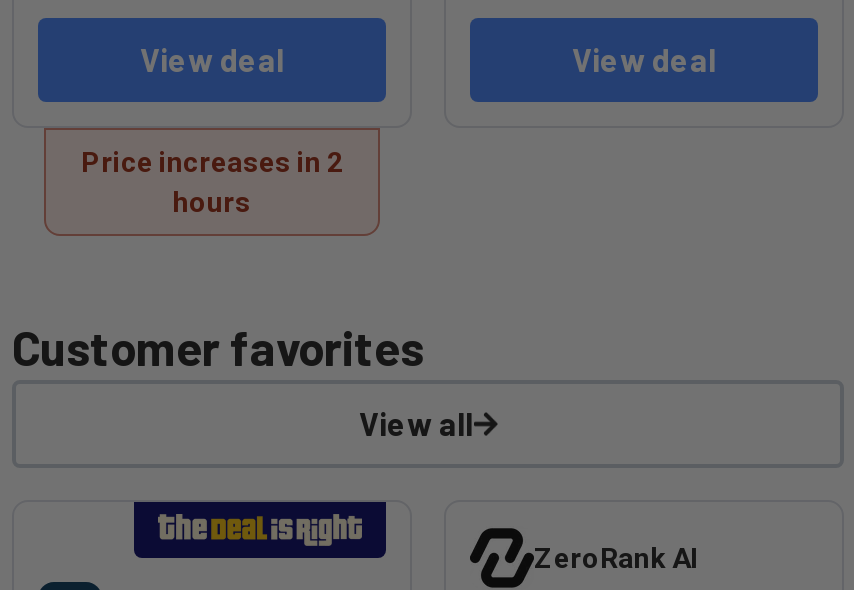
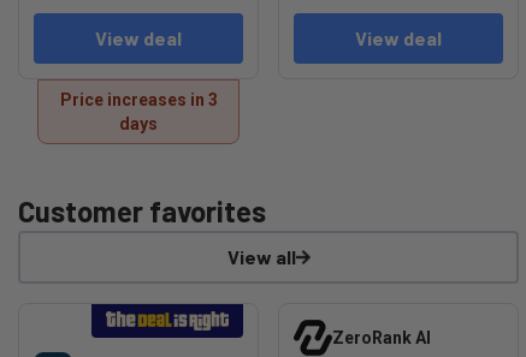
- Price increases in 2
- hours
+ Price increases in 3
+ days
